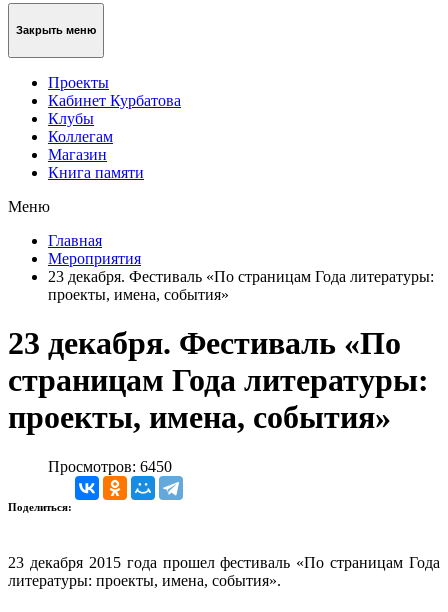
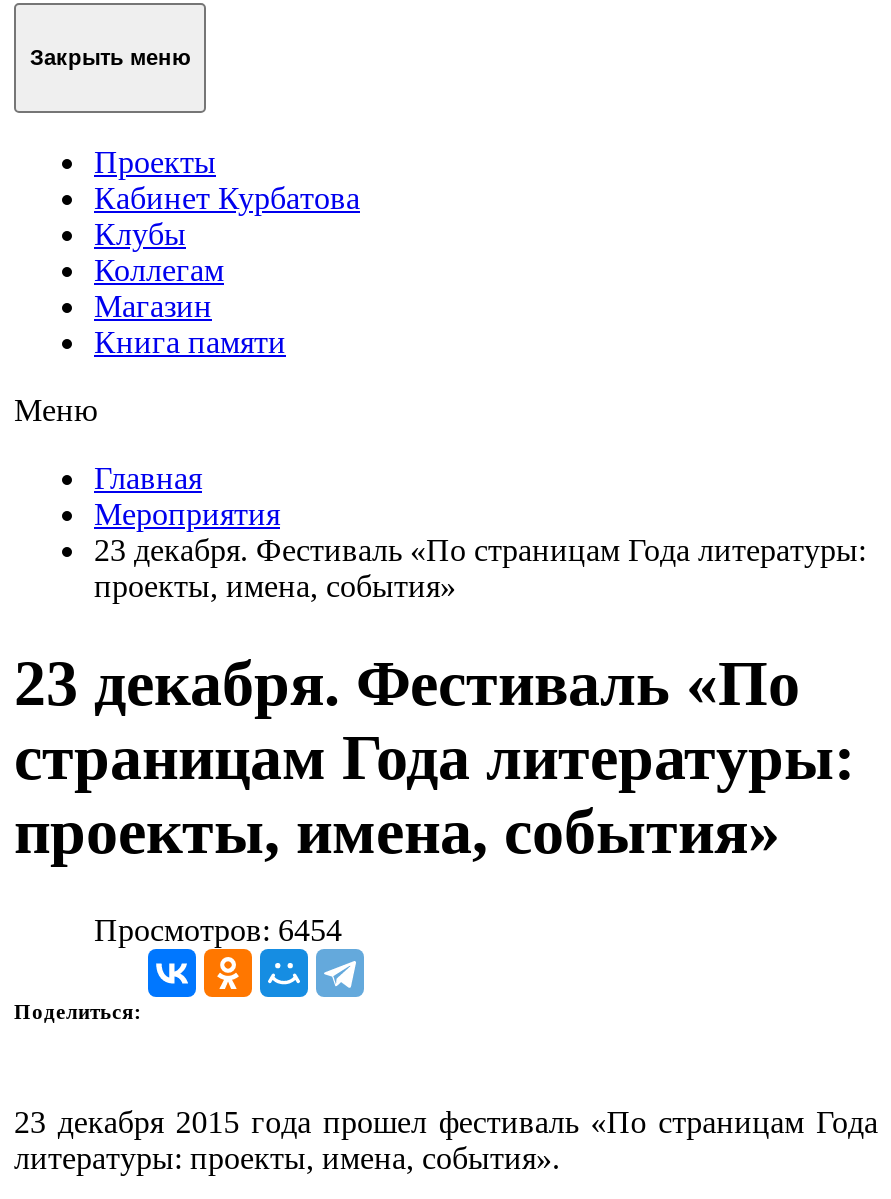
- Просмотров: 6450
+ Просмотров: 6454
